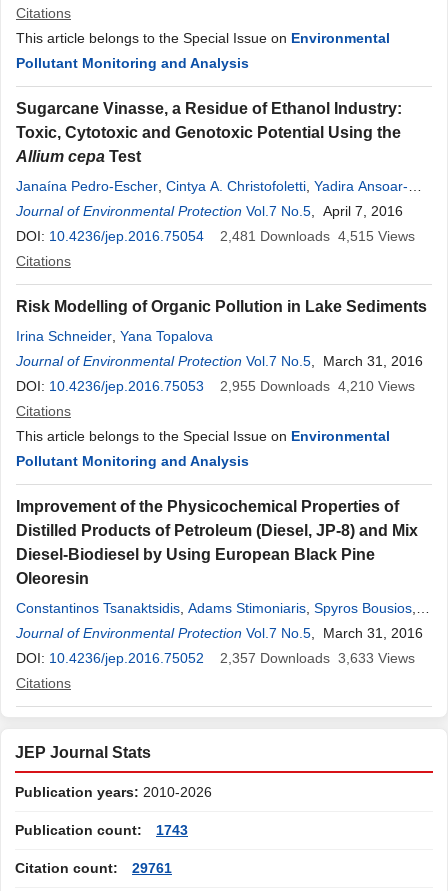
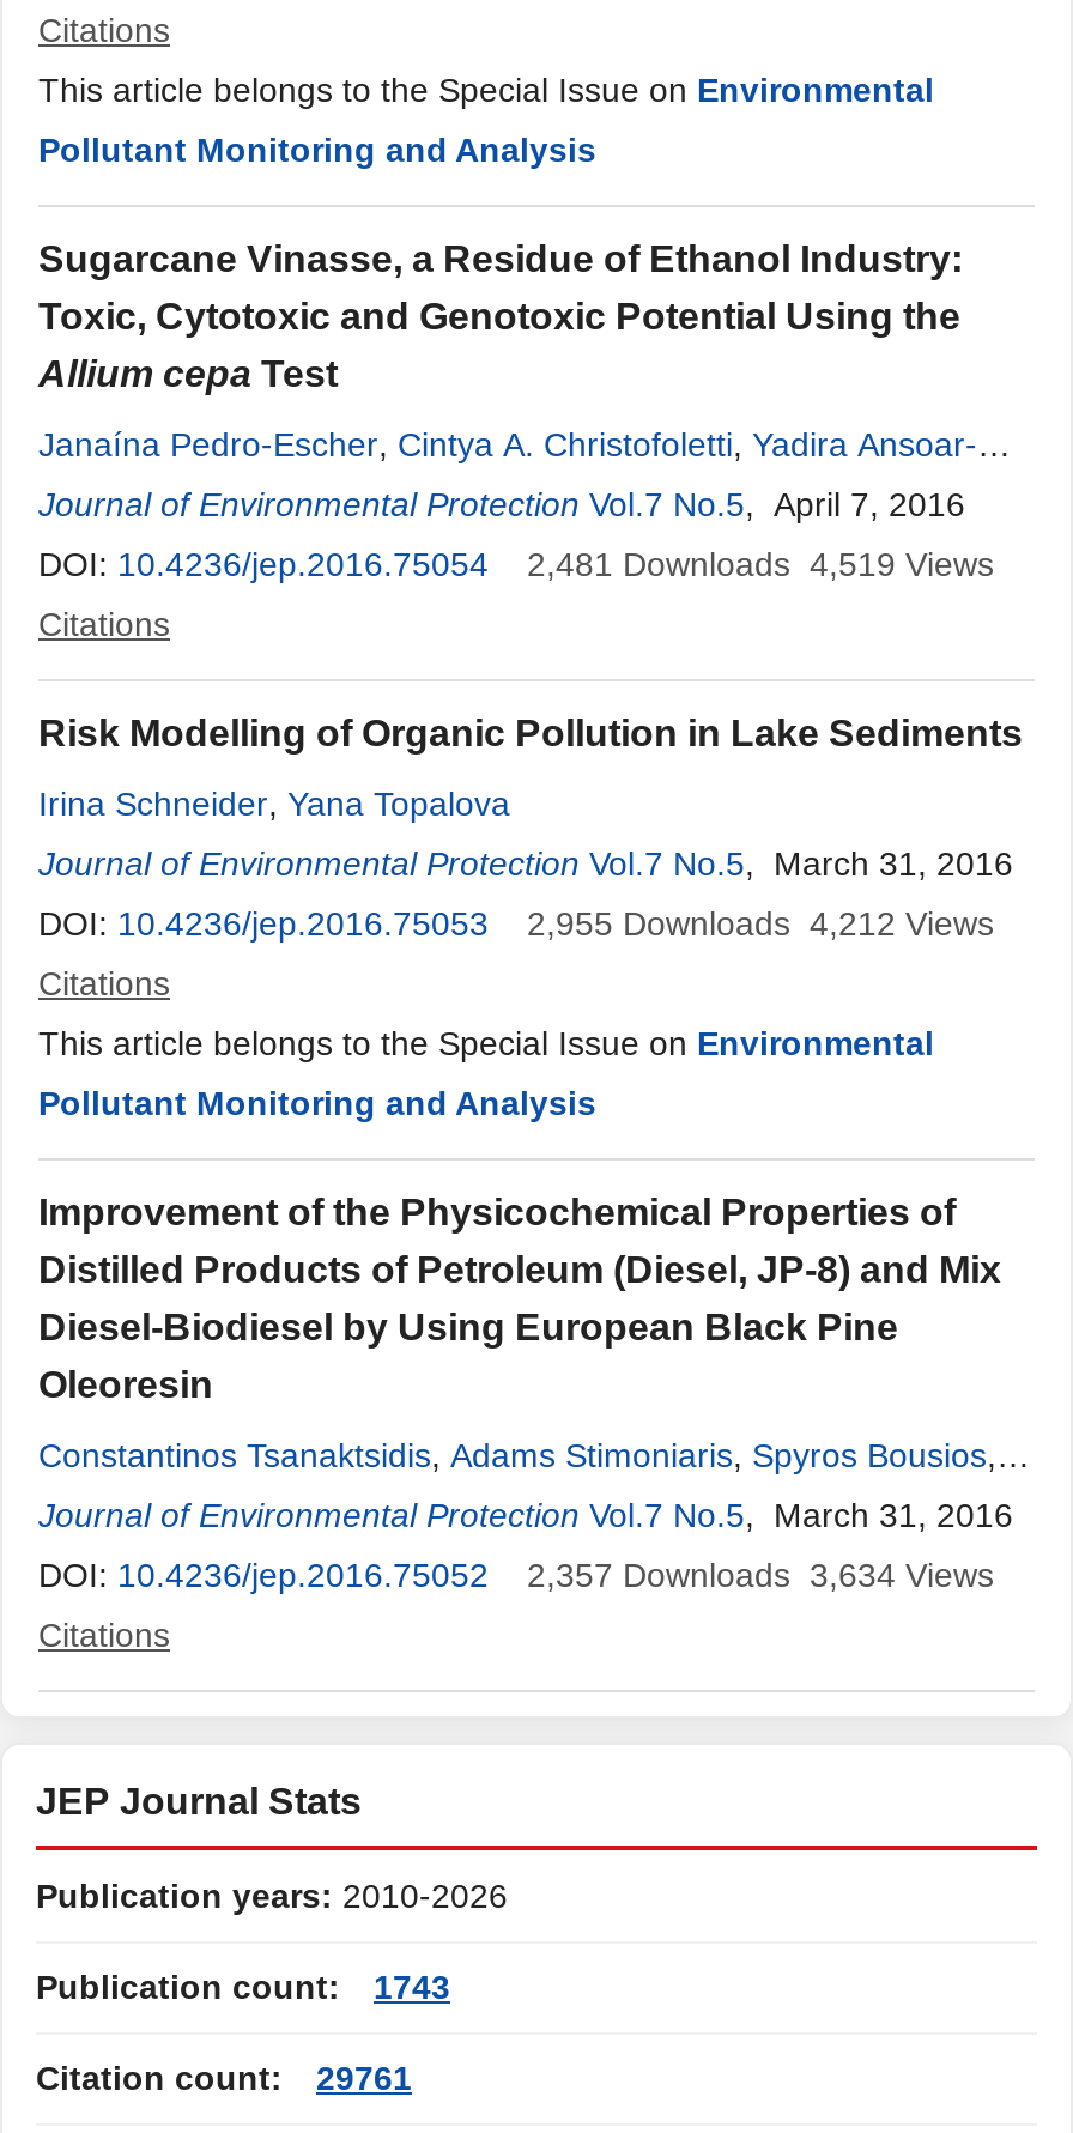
- 2,481 Downloads 4,515 Views
+ 2,481 Downloads 4,519 Views

- 2,955 Downloads 4,210 Views
+ 2,955 Downloads 4,212 Views

- 2,357 Downloads 3,633 Views
+ 2,357 Downloads 3,634 Views
